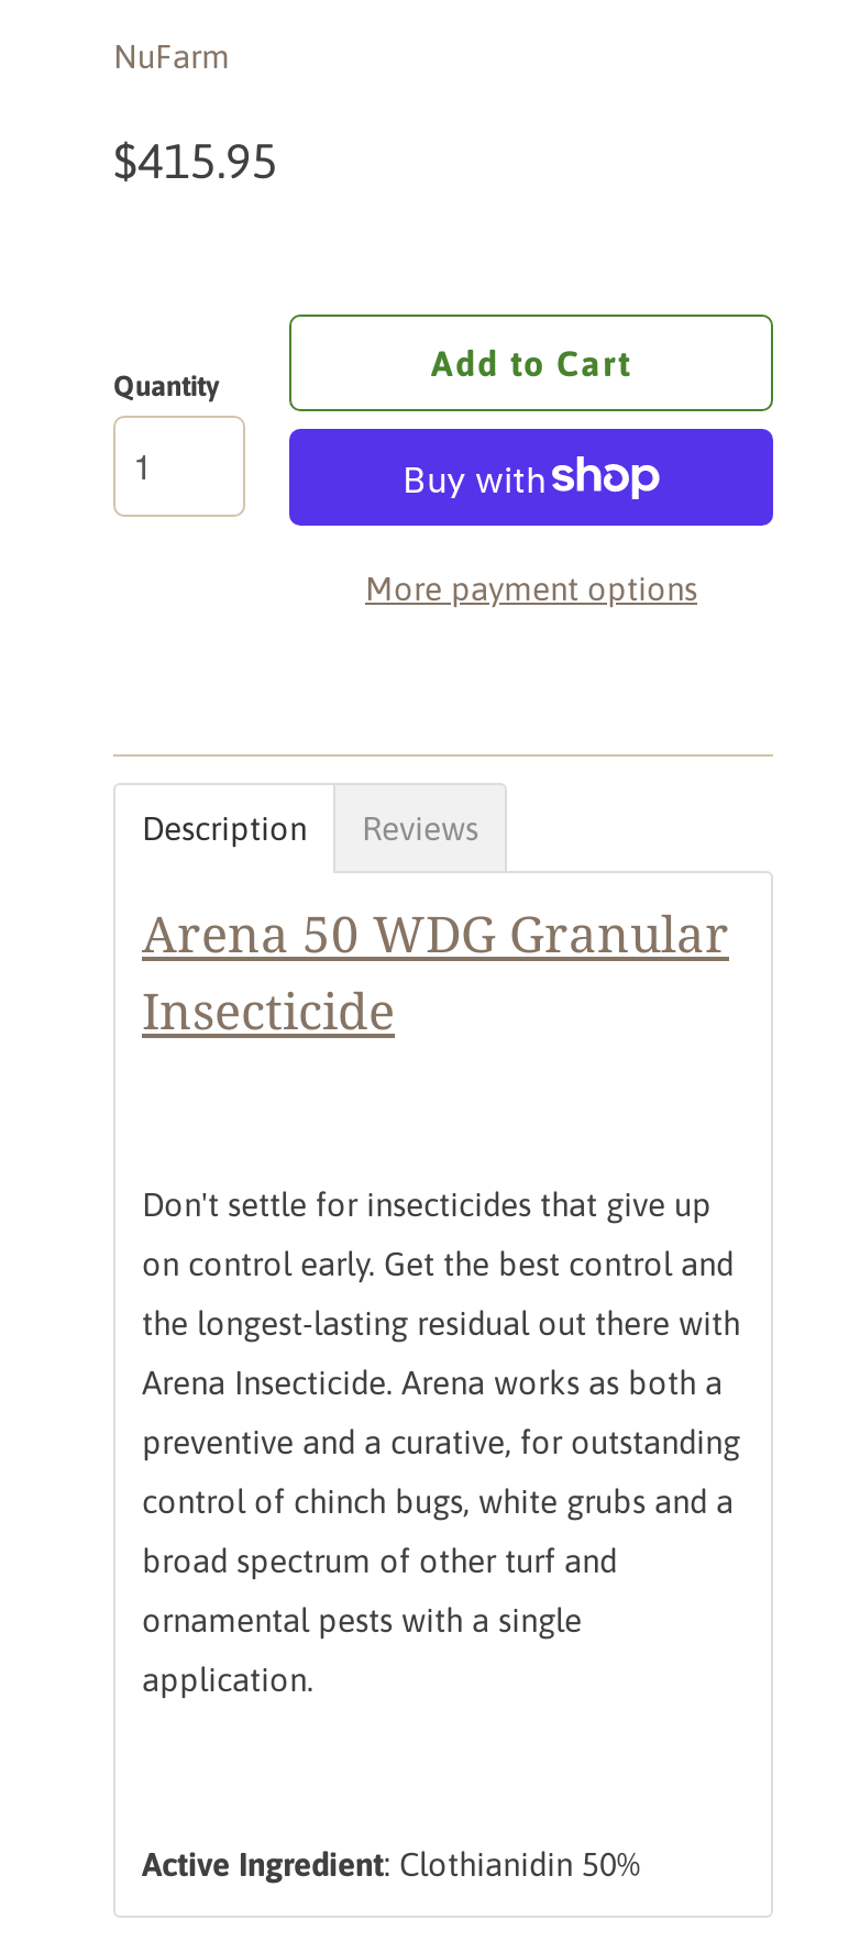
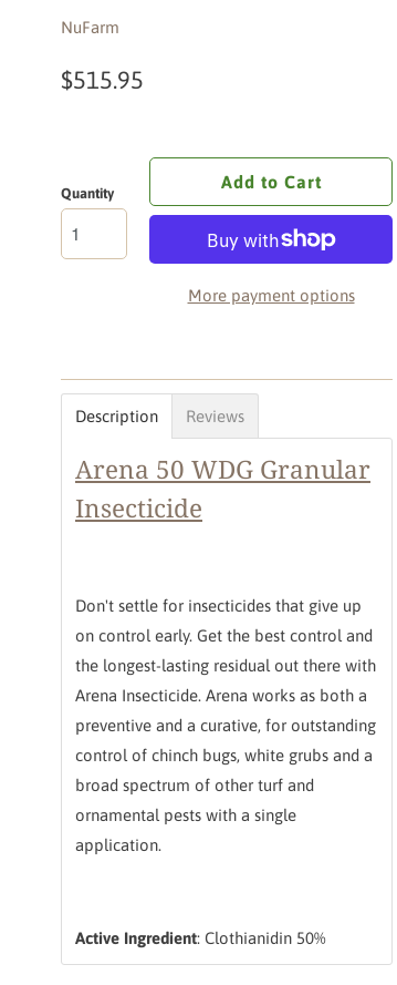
- $415.95
+ $515.95
